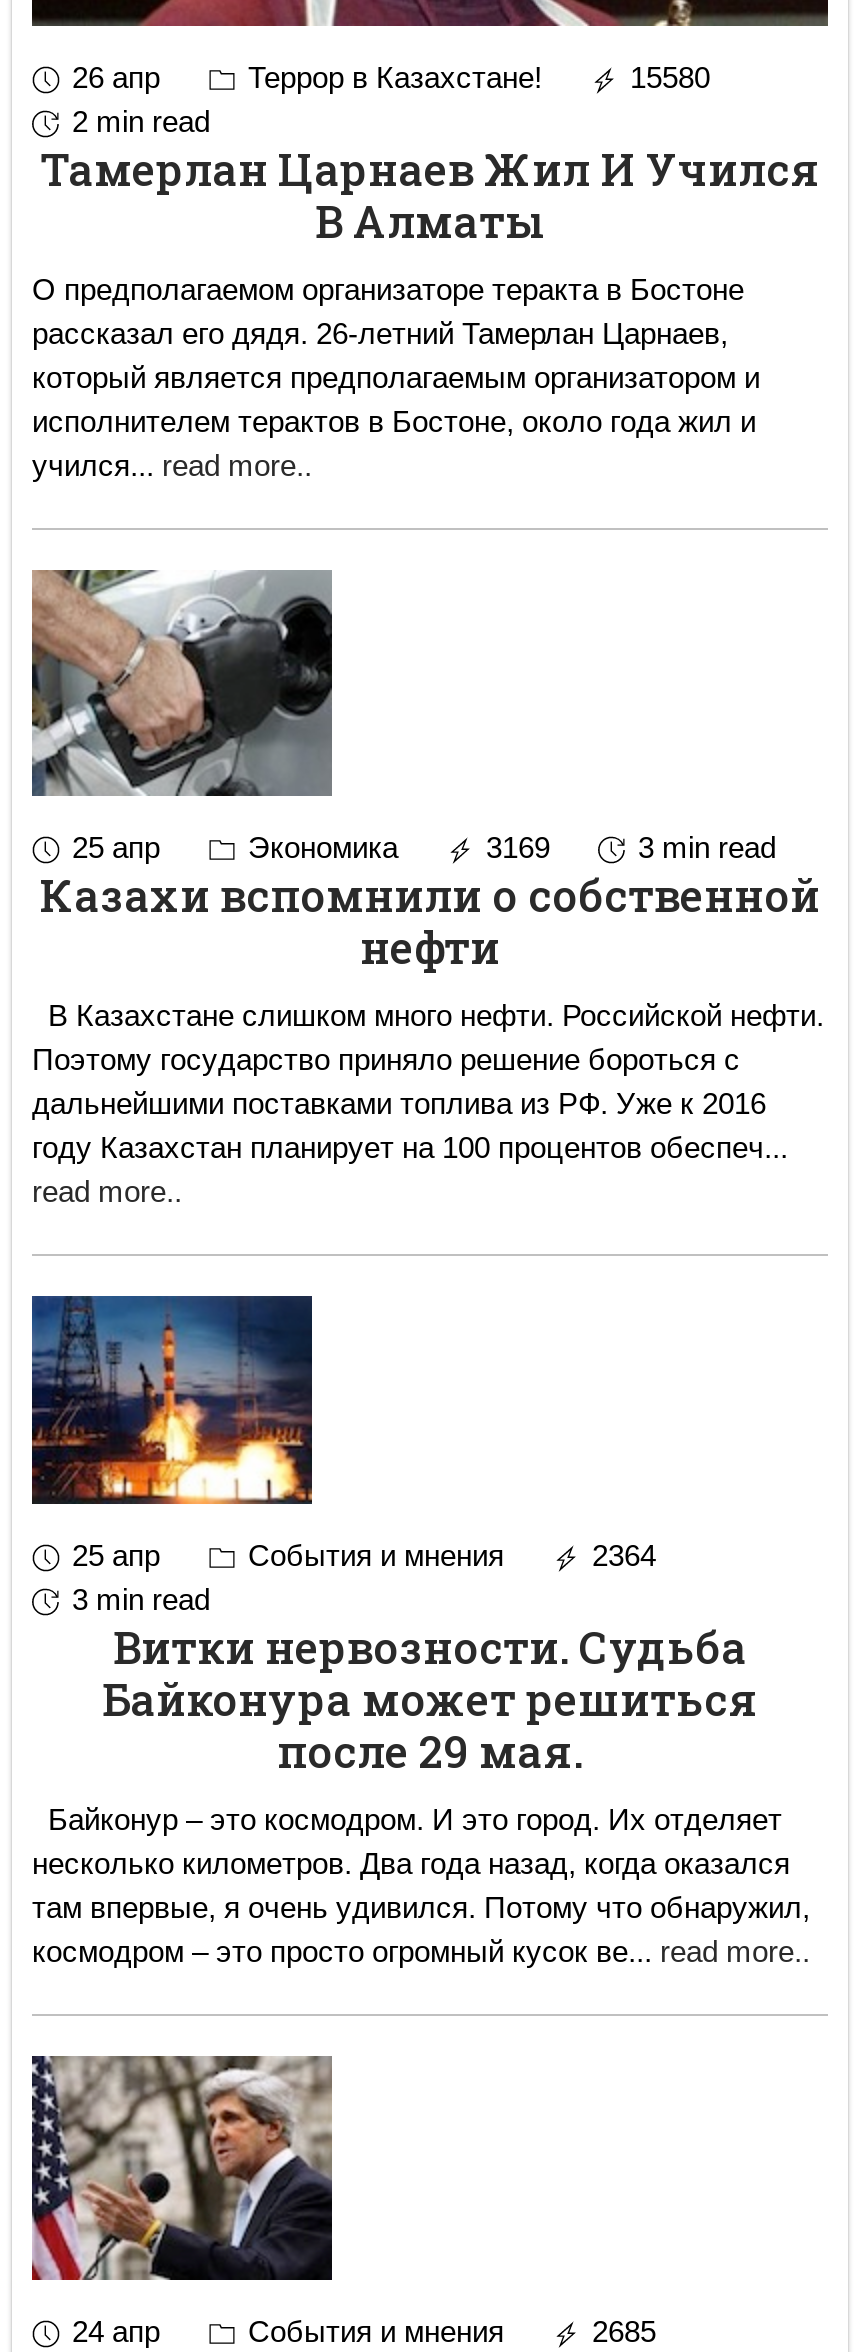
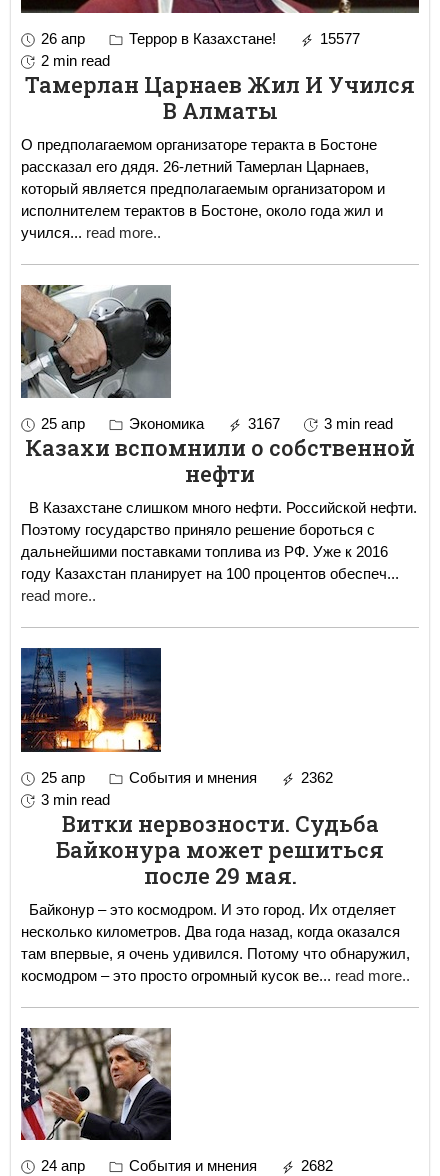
- 15580
+ 15577

- 3169
+ 3167

- 2364
+ 2362

- 2685
+ 2682
